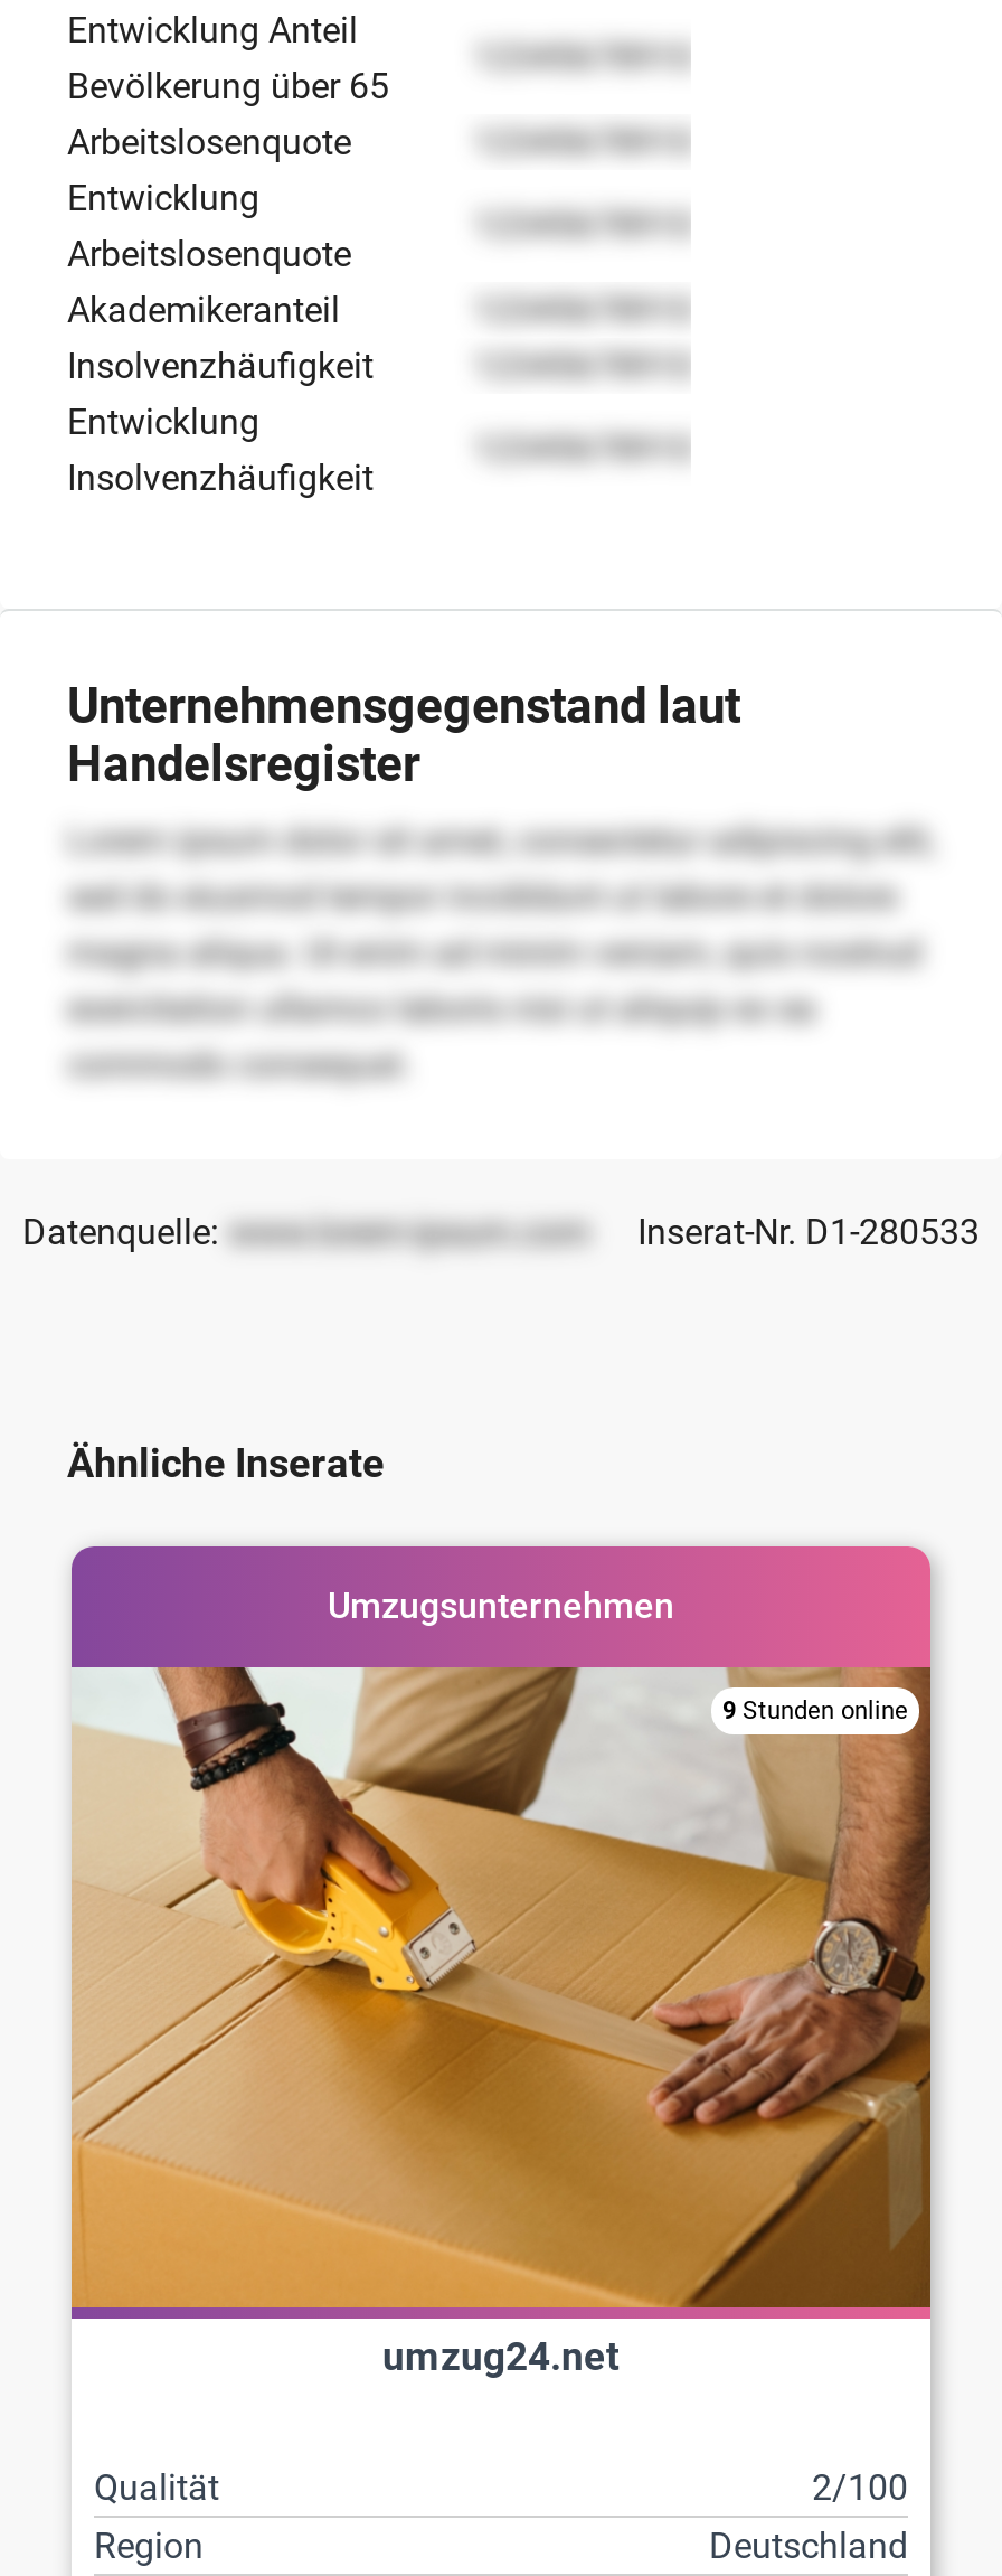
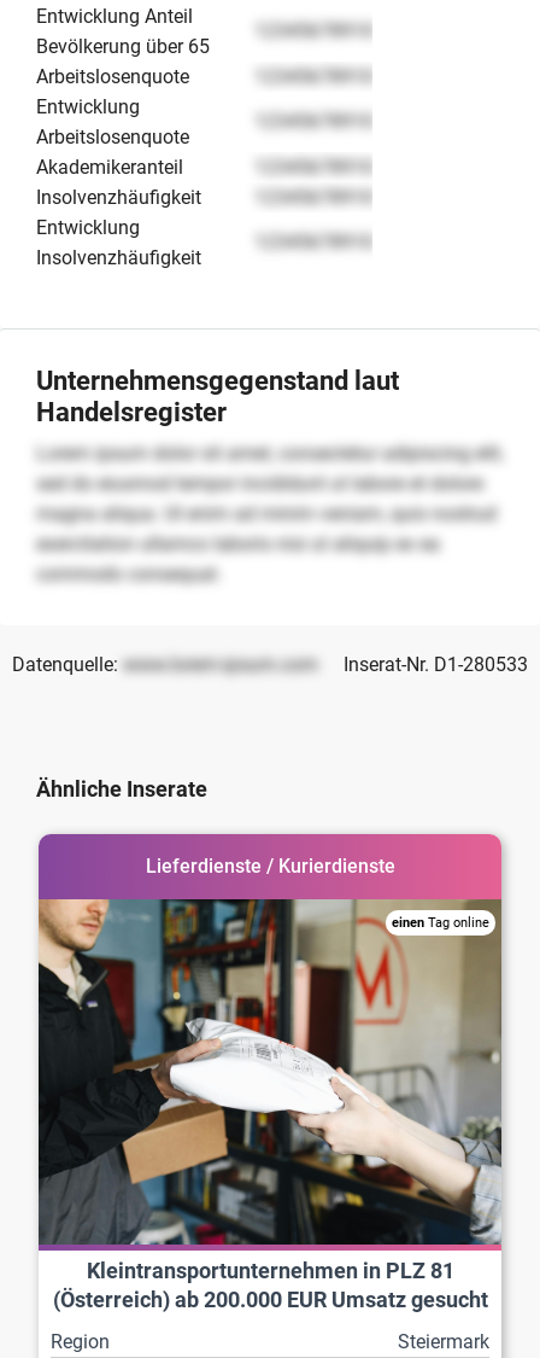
- [image]
- Umzugsunternehmen
- 9 Stunden online
+ [image]
+ Lieferdienste / Kurierdienste
+ einen Tag online

- umzug24.net
- Qualität
- 2/100
+ Kleintransportunternehmen in PLZ 81
+ (Österreich) ab 200.000 EUR Umsatz gesucht

- Deutschland
+ Steiermark
